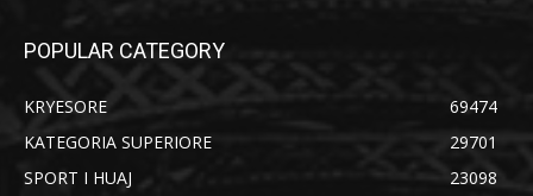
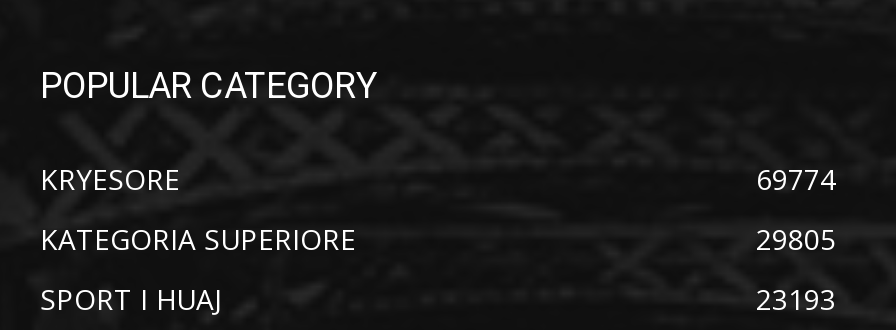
- 69474
+ 69774

- 29701
+ 29805

- 23098
+ 23193
